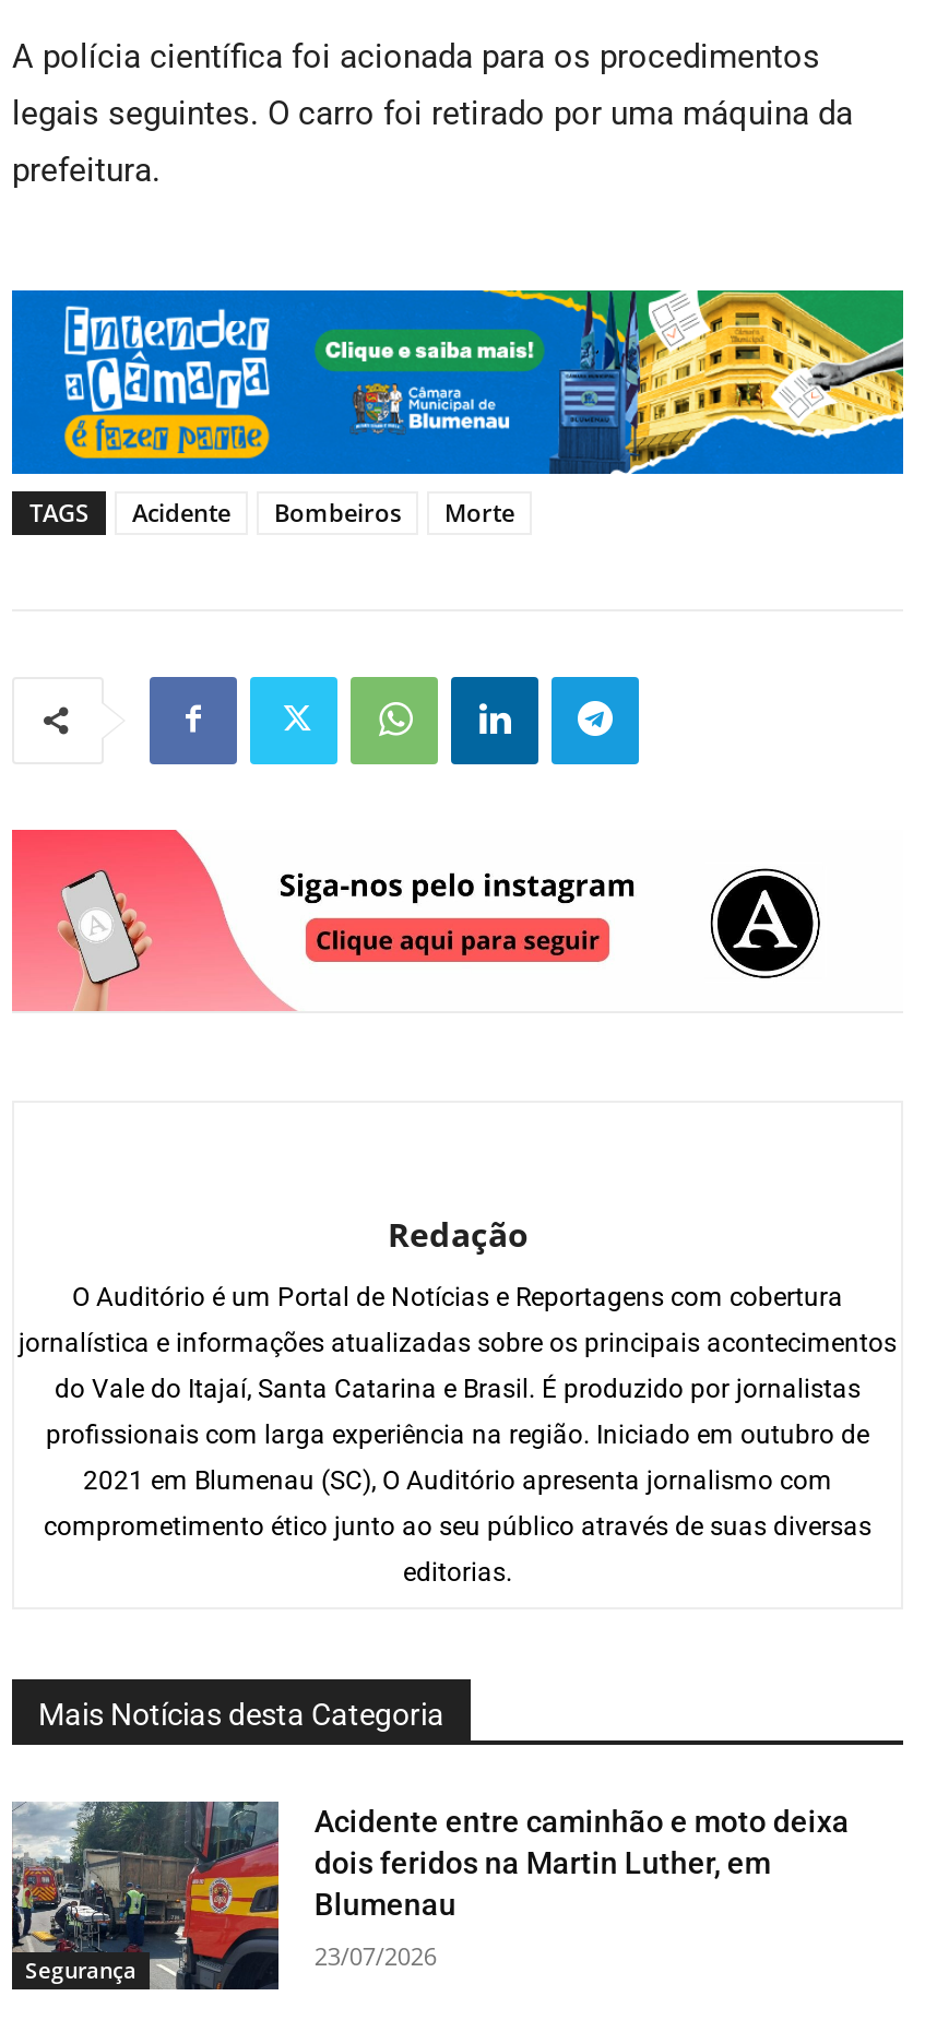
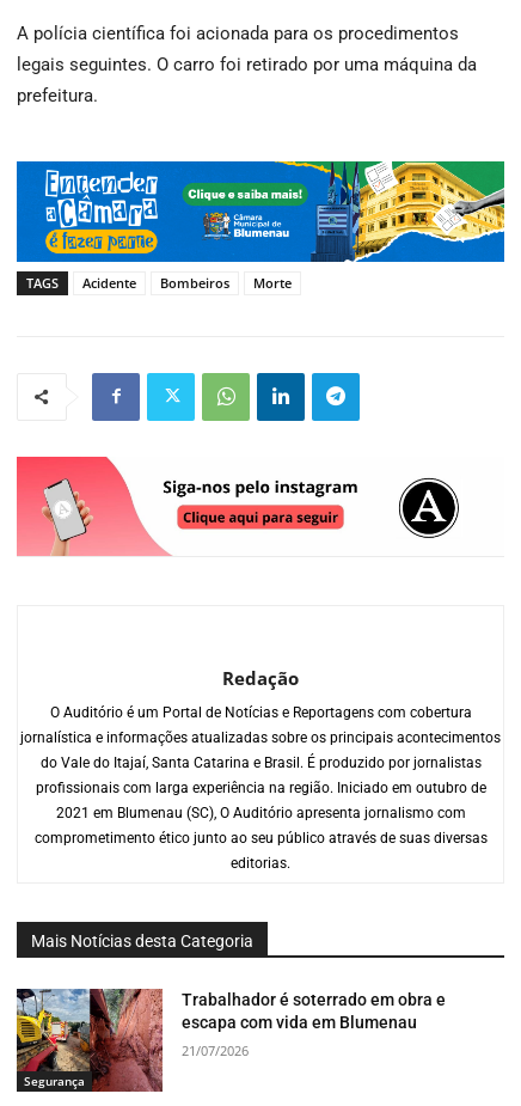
- [image]
- Acidente entre caminhão e moto deixa
- dois feridos na Martin Luther, em
- Blumenau
+ [image]
+ Trabalhador é soterrado em obra e
+ escapa com vida em Blumenau

- 23/07/2026
+ 21/07/2026
